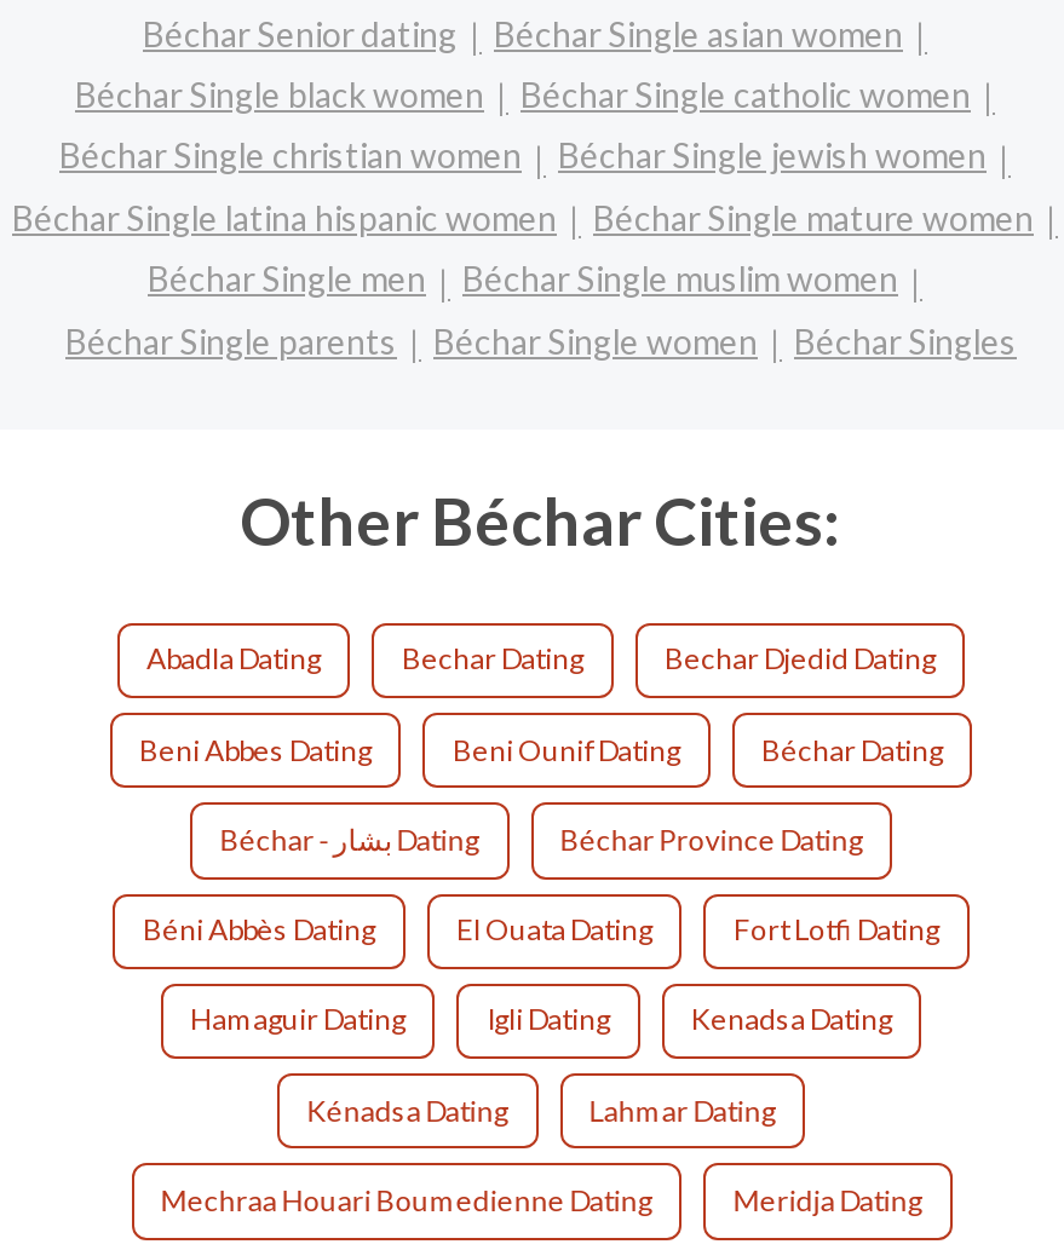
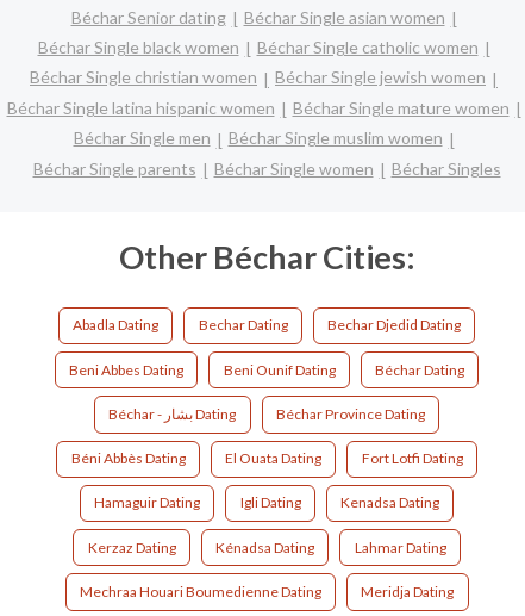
+ Kerzaz Dating
